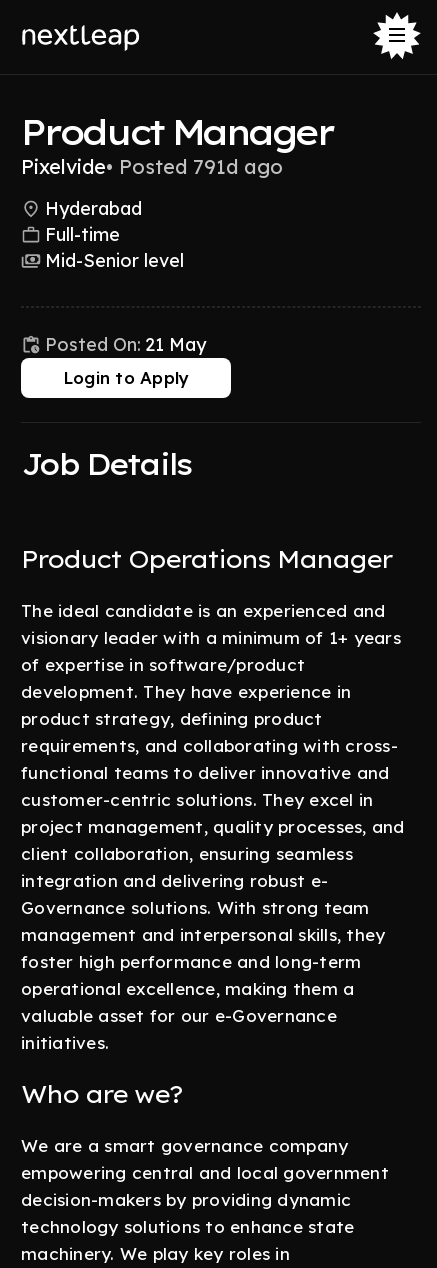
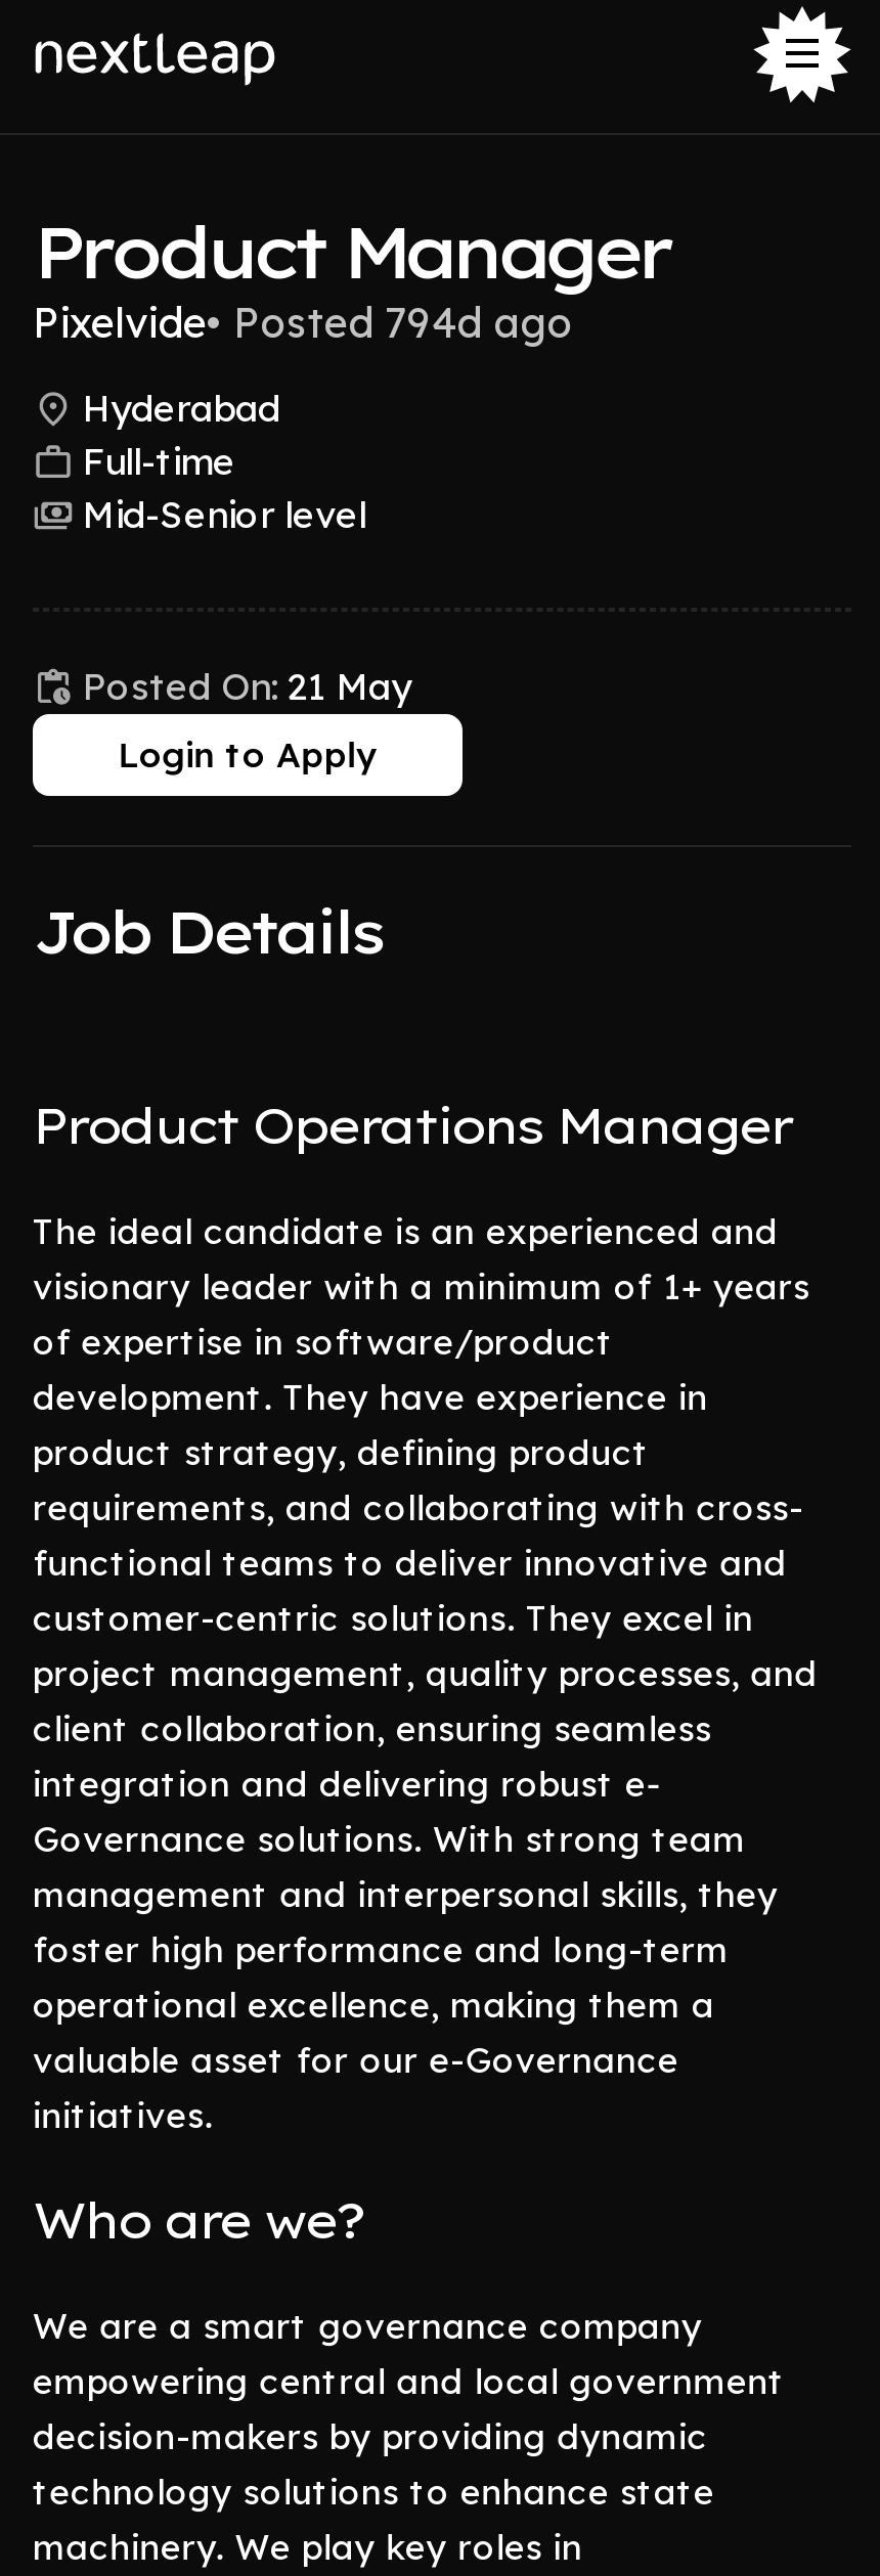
- Pixelvide• Posted 791d ago
+ Pixelvide• Posted 794d ago
